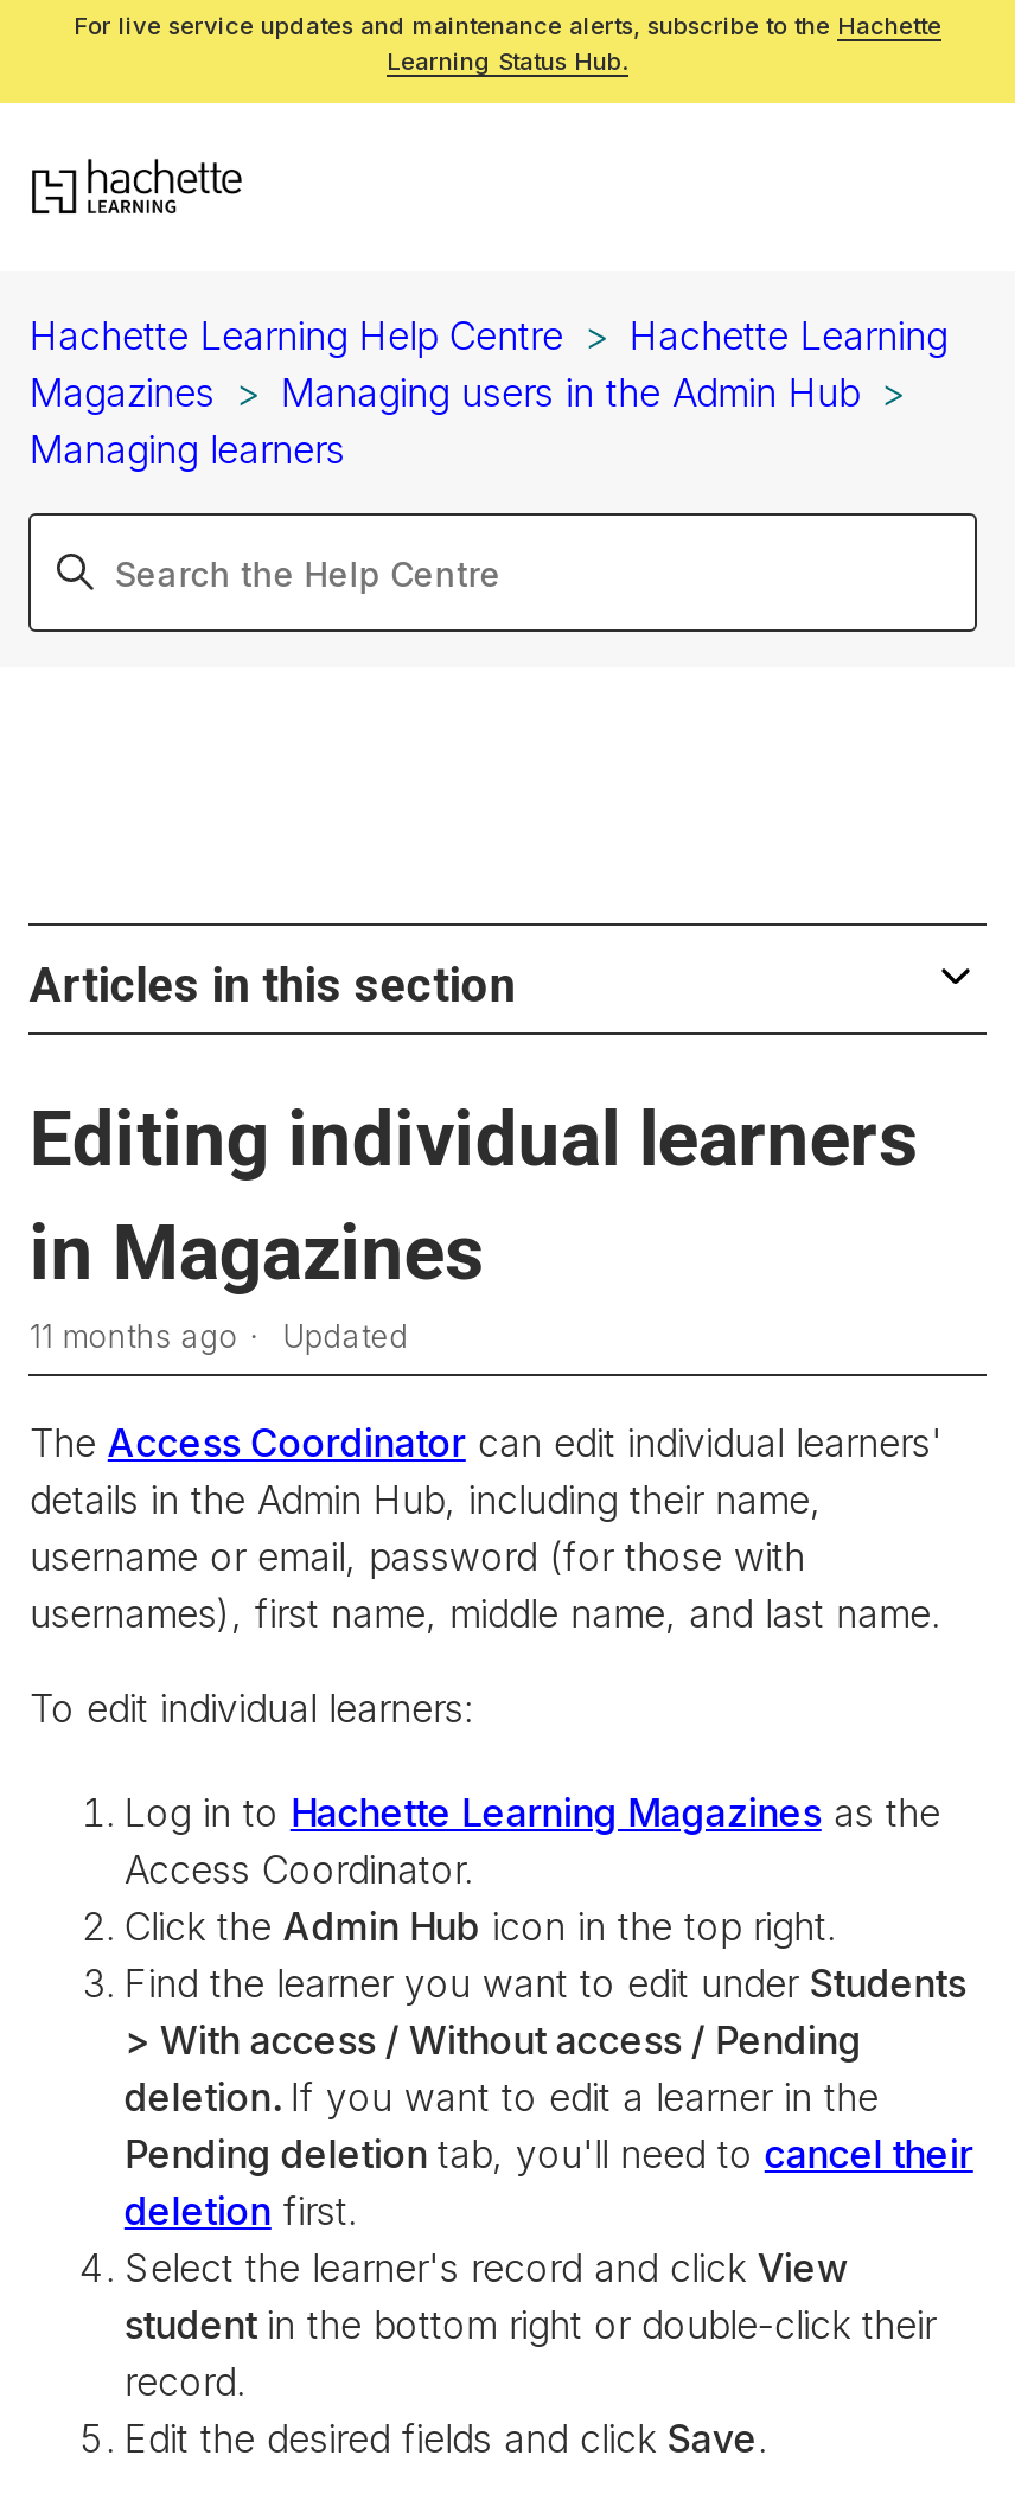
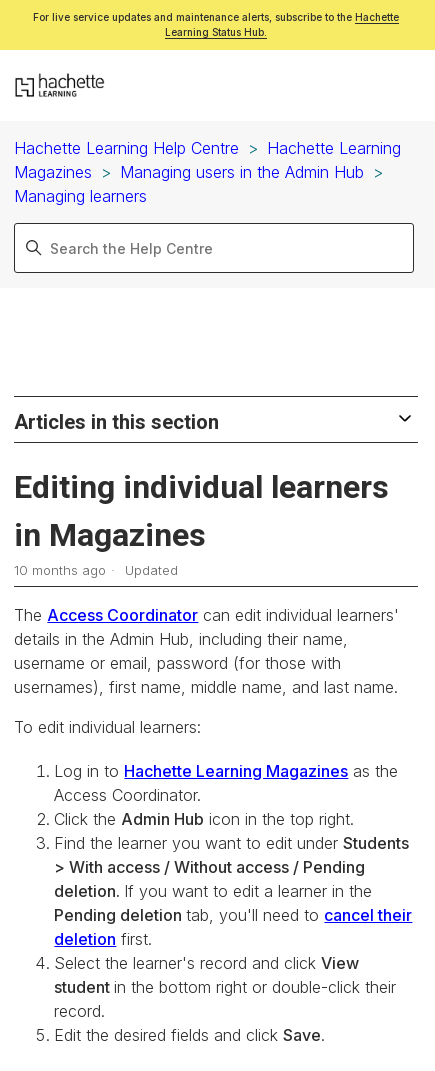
- 11 months ago Updated
+ 10 months ago Updated
